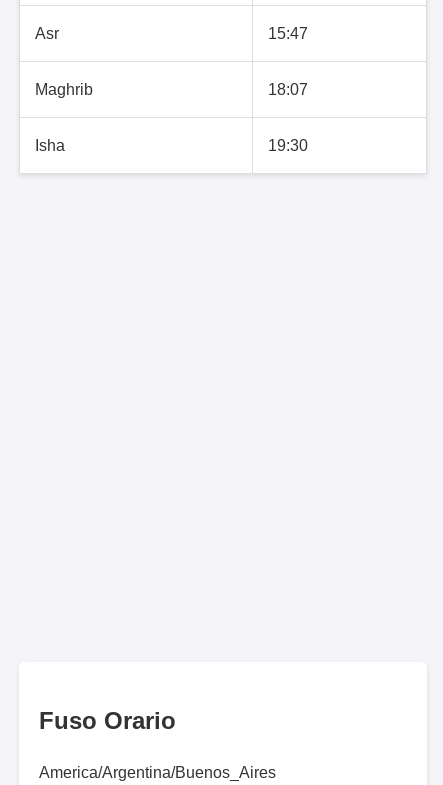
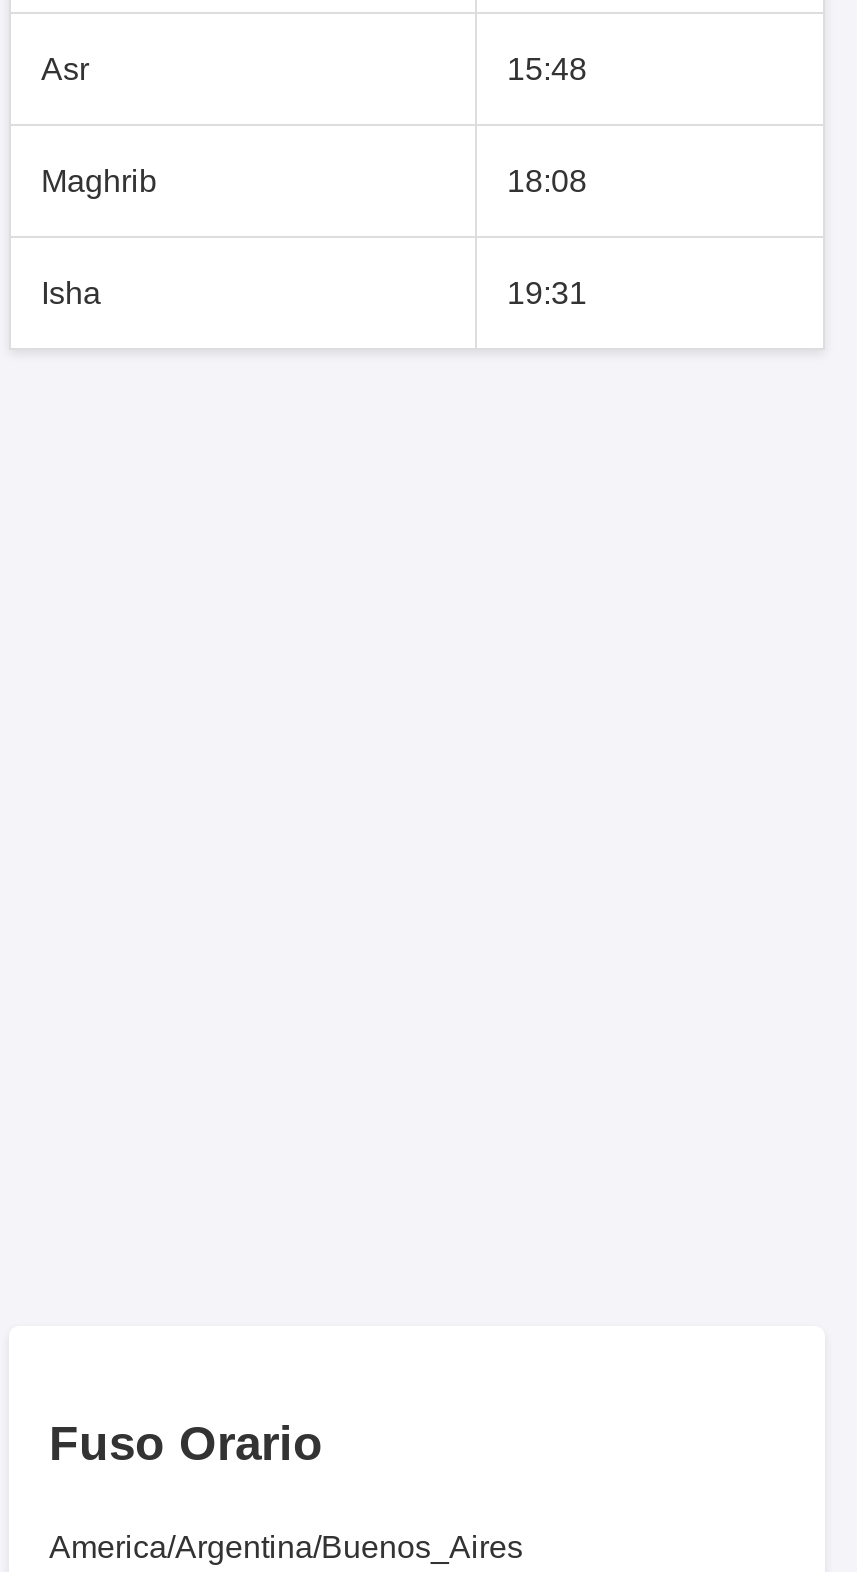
- 15:47
+ 15:48

- 18:07
+ 18:08

- 19:30
+ 19:31
